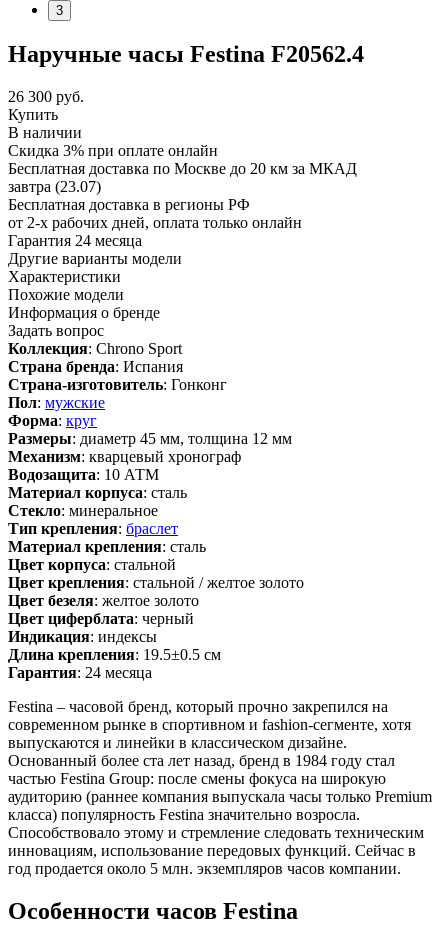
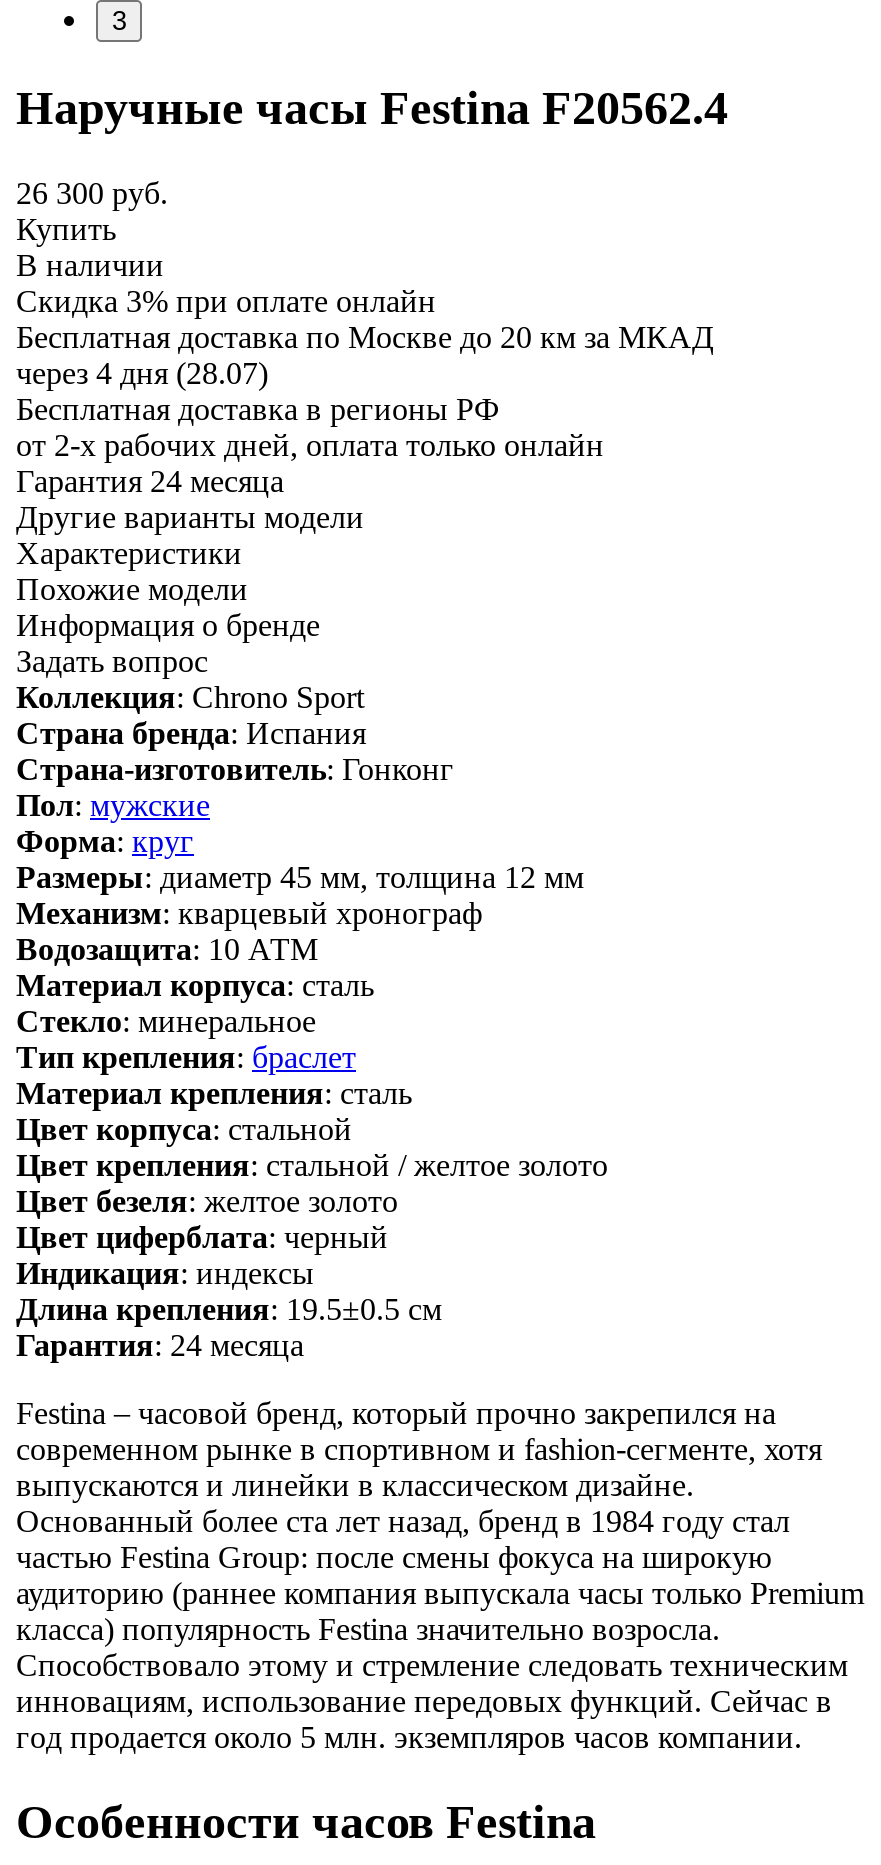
- завтра (23.07)
+ через 4 дня (28.07)
